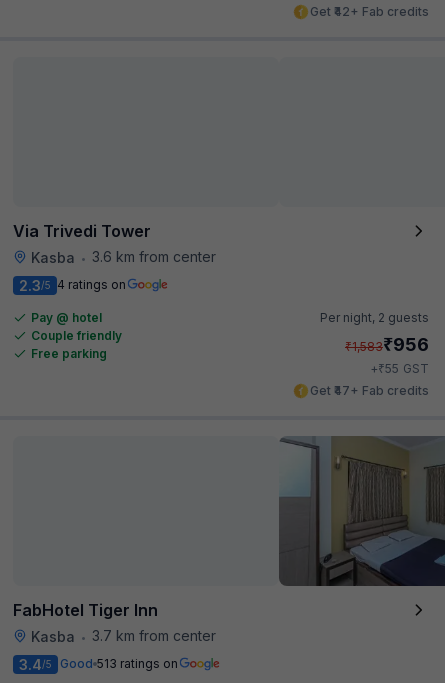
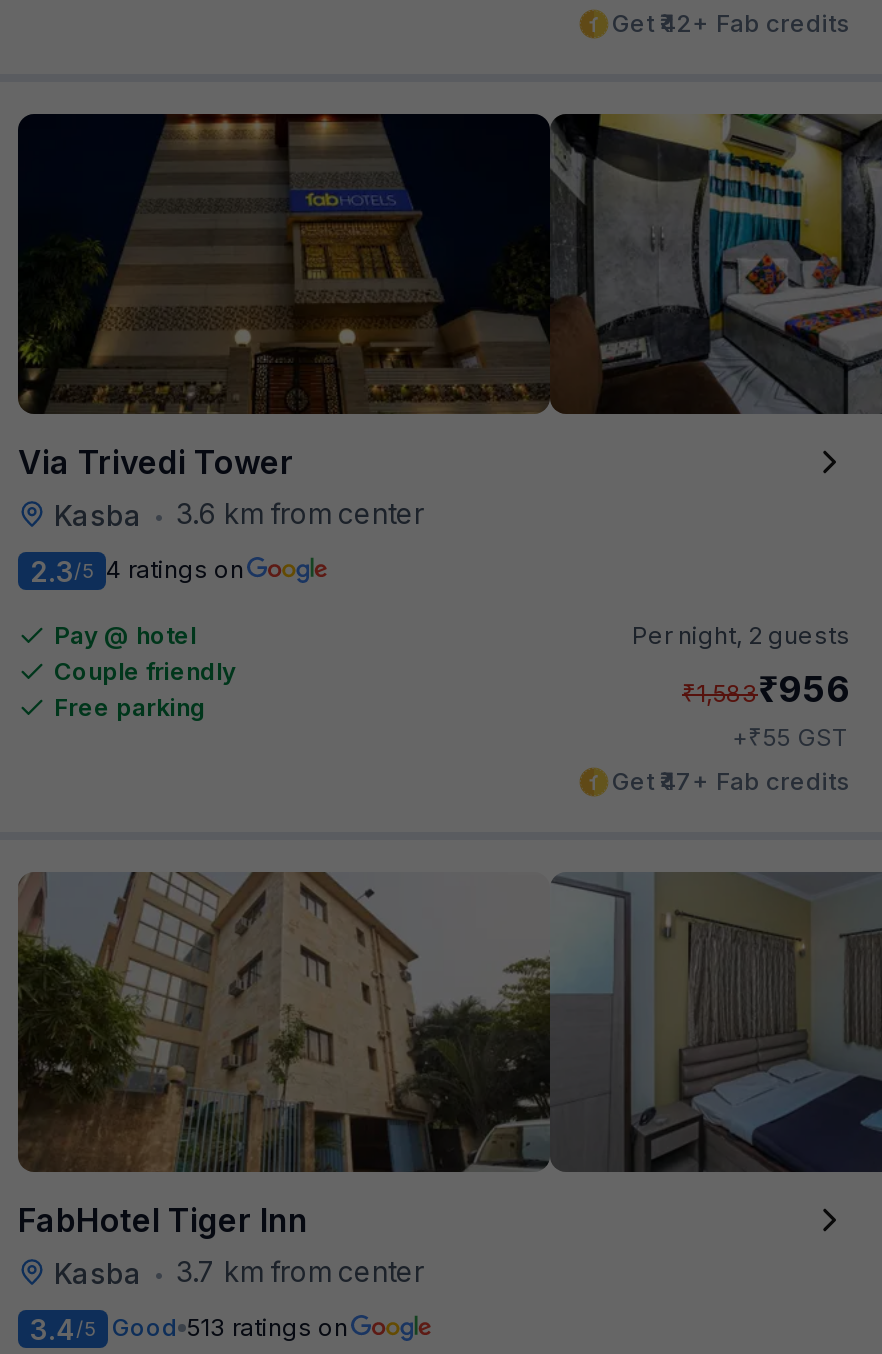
+ [image]

+ [image]
